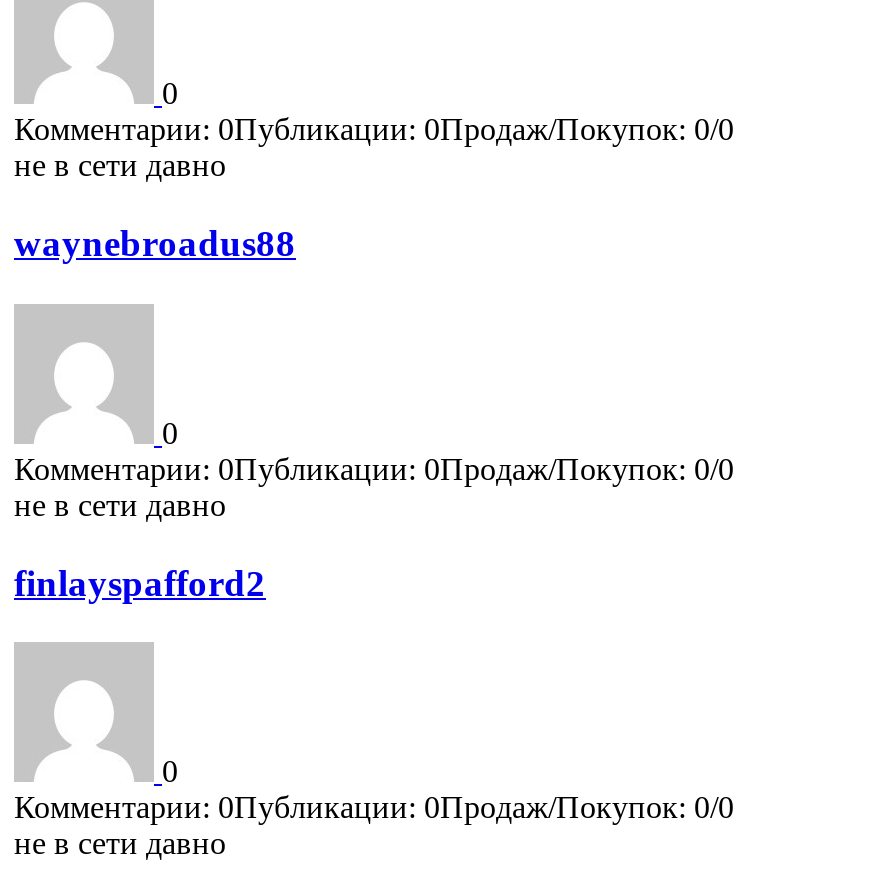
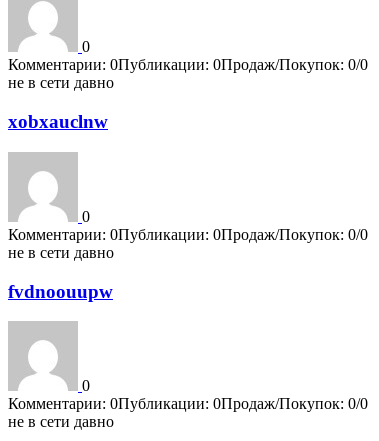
- waynebroadus88
+ xobxauclnw

- finlayspafford2
+ fvdnoouupw
